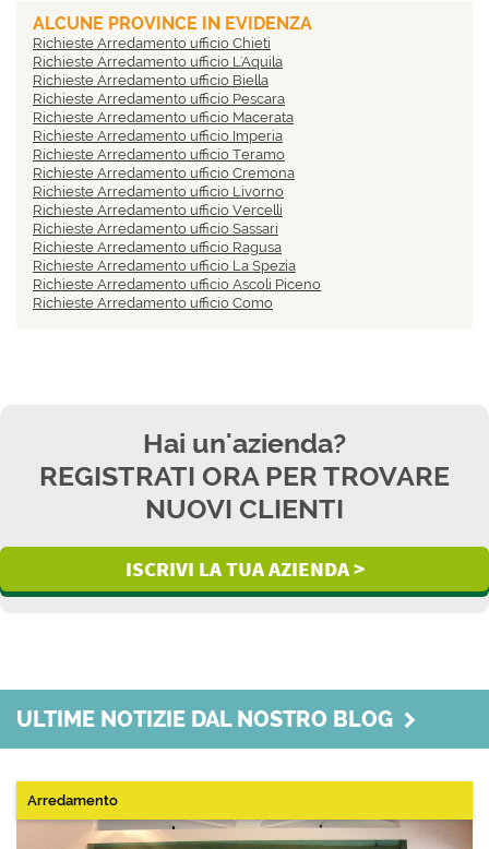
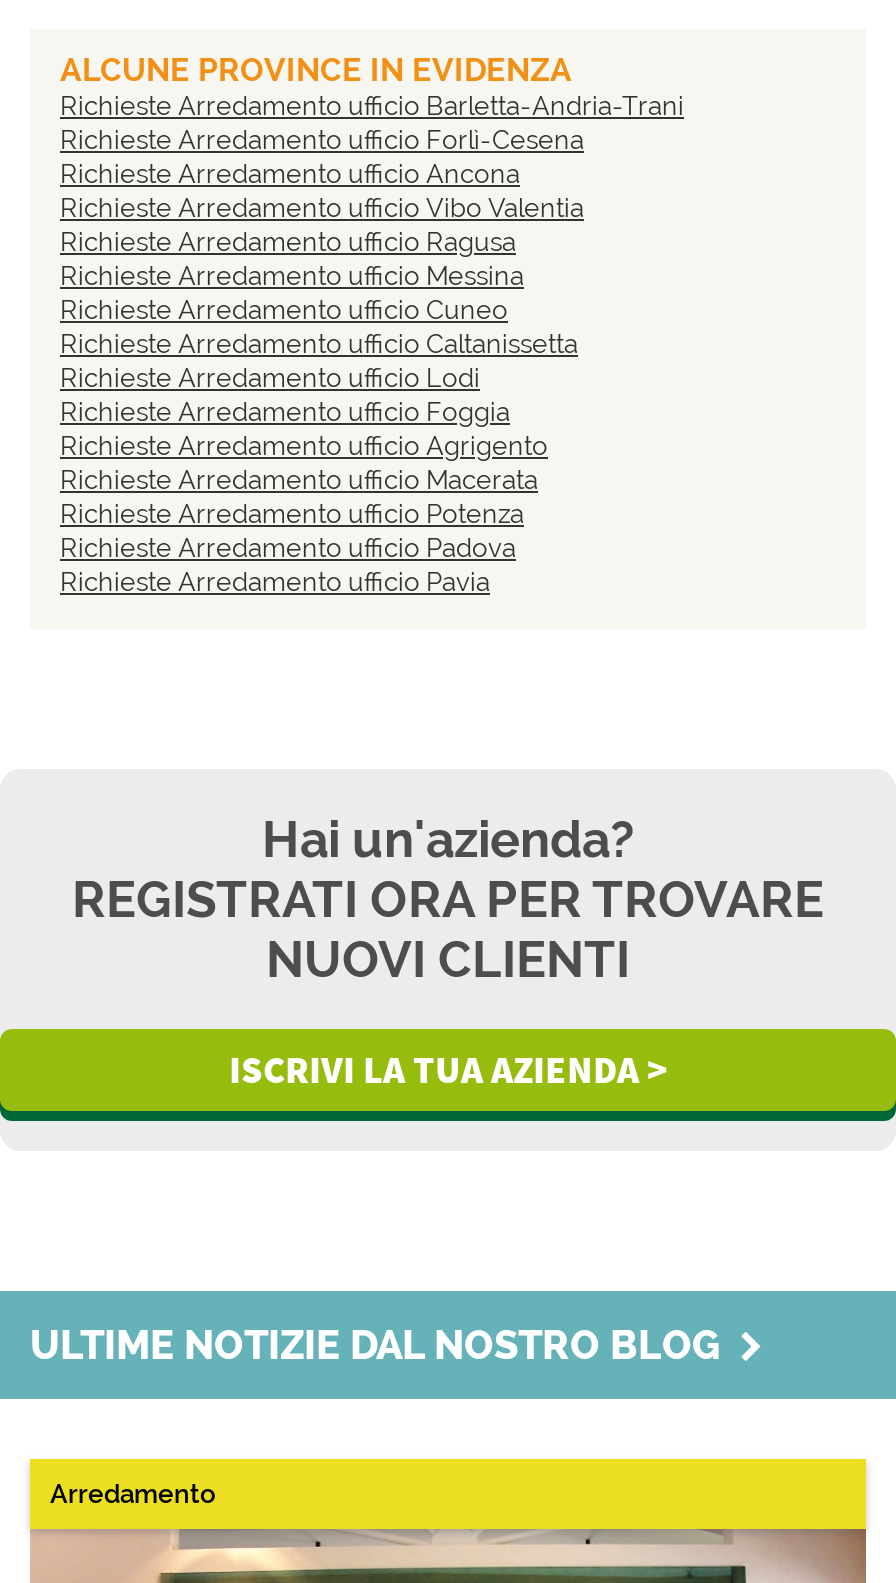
- Richieste Arredamento ufficio Chieti
- Richieste Arredamento ufficio L'Aquila
- Richieste Arredamento ufficio Biella
- Richieste Arredamento ufficio Pescara
+ Richieste Arredamento ufficio Barletta-Andria-Trani
+ Richieste Arredamento ufficio Forlì-Cesena
+ Richieste Arredamento ufficio Ancona
+ Richieste Arredamento ufficio Vibo Valentia
+ Richieste Arredamento ufficio Messina
+ Richieste Arredamento ufficio Cuneo
+ Richieste Arredamento ufficio Caltanissetta
+ Richieste Arredamento ufficio Lodi
+ Richieste Arredamento ufficio Foggia
+ Richieste Arredamento ufficio Agrigento

moved down: Richieste Arredamento ufficio Macerata

- Richieste Arredamento ufficio Imperia
- Richieste Arredamento ufficio Teramo
- Richieste Arredamento ufficio Cremona
- Richieste Arredamento ufficio Livorno
- Richieste Arredamento ufficio Vercelli
- Richieste Arredamento ufficio Sassari
- Richieste Arredamento ufficio La Spezia
- Richieste Arredamento ufficio Ascoli Piceno
- Richieste Arredamento ufficio Como
+ Richieste Arredamento ufficio Potenza
+ Richieste Arredamento ufficio Padova
+ Richieste Arredamento ufficio Pavia

moved up: Richieste Arredamento ufficio Ragusa
